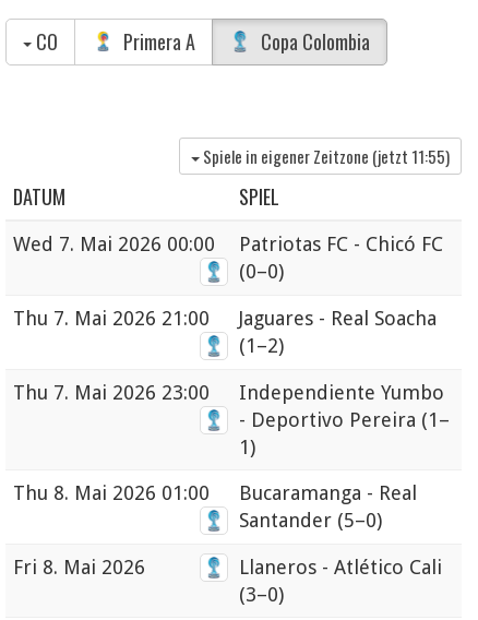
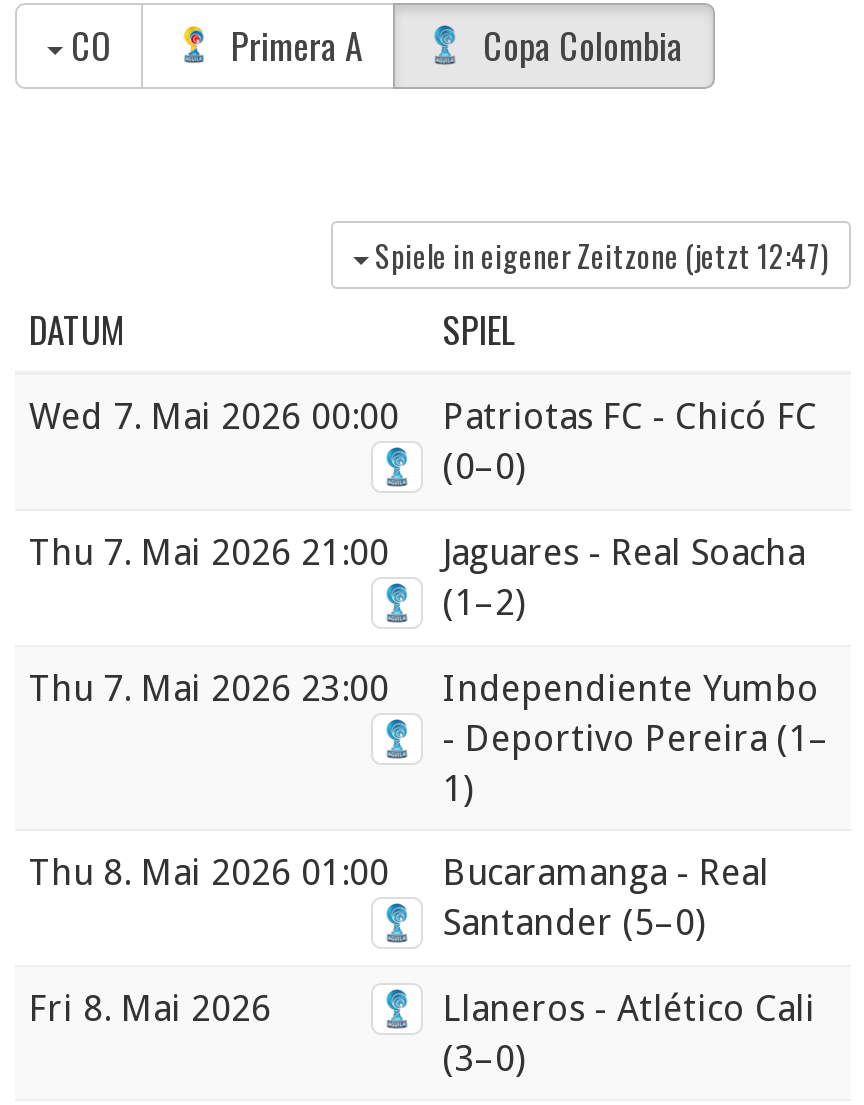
- Spiele in eigener Zeitzone (jetzt 11:55)
+ Spiele in eigener Zeitzone (jetzt 12:47)
